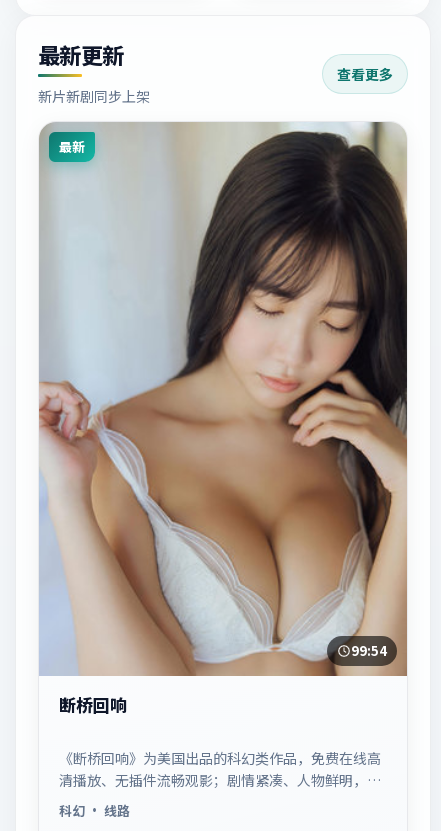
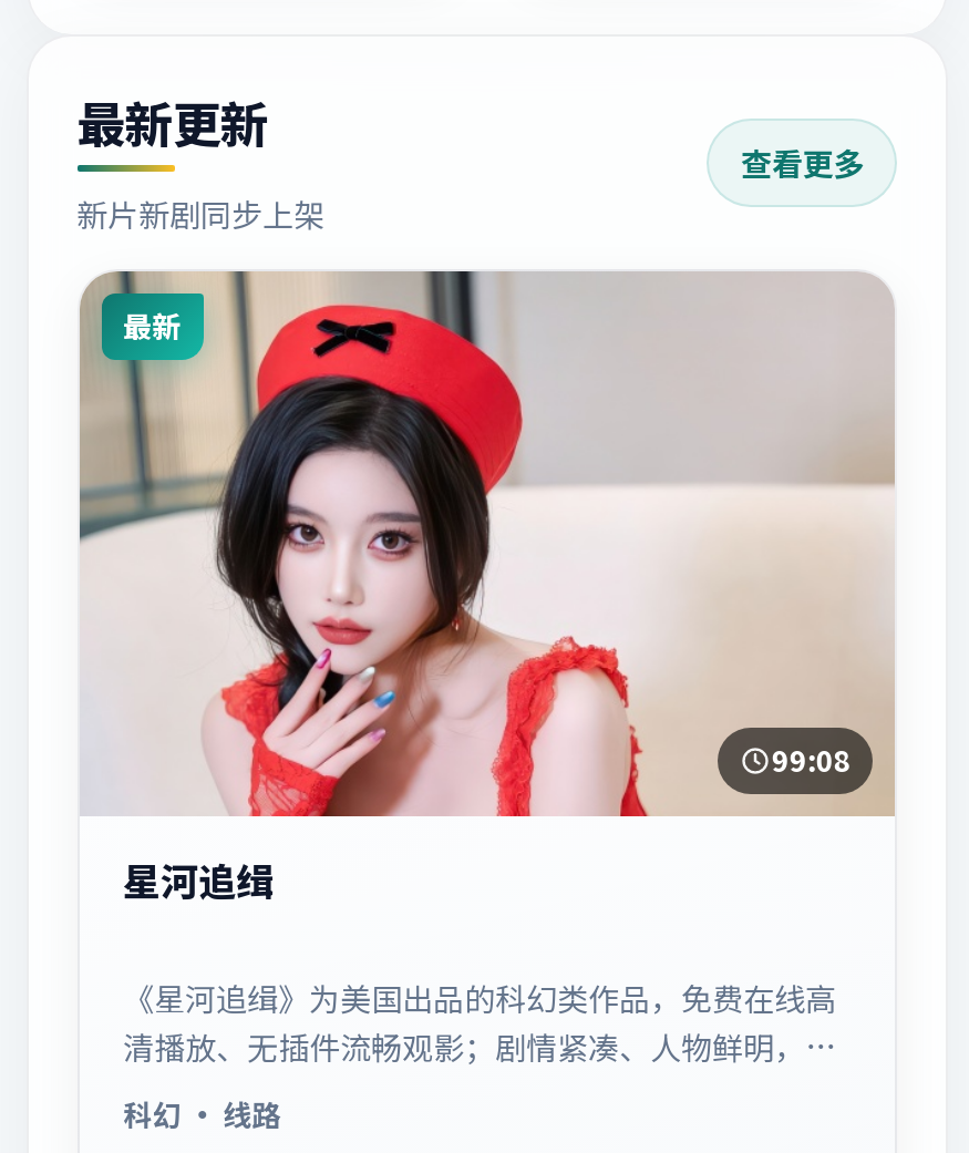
- [image]
- 99:54
+ [image]
+ 99:08

- 断桥回响
+ 星河追缉

- 《断桥回响》为美国出品的科幻类作品，免费在线高
+ 《星河追缉》为美国出品的科幻类作品，免费在线高
